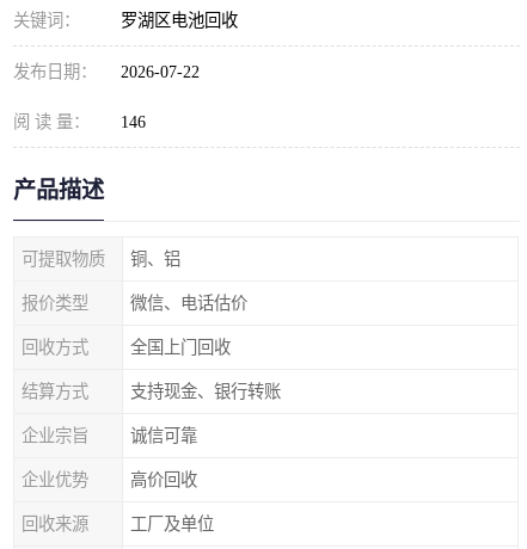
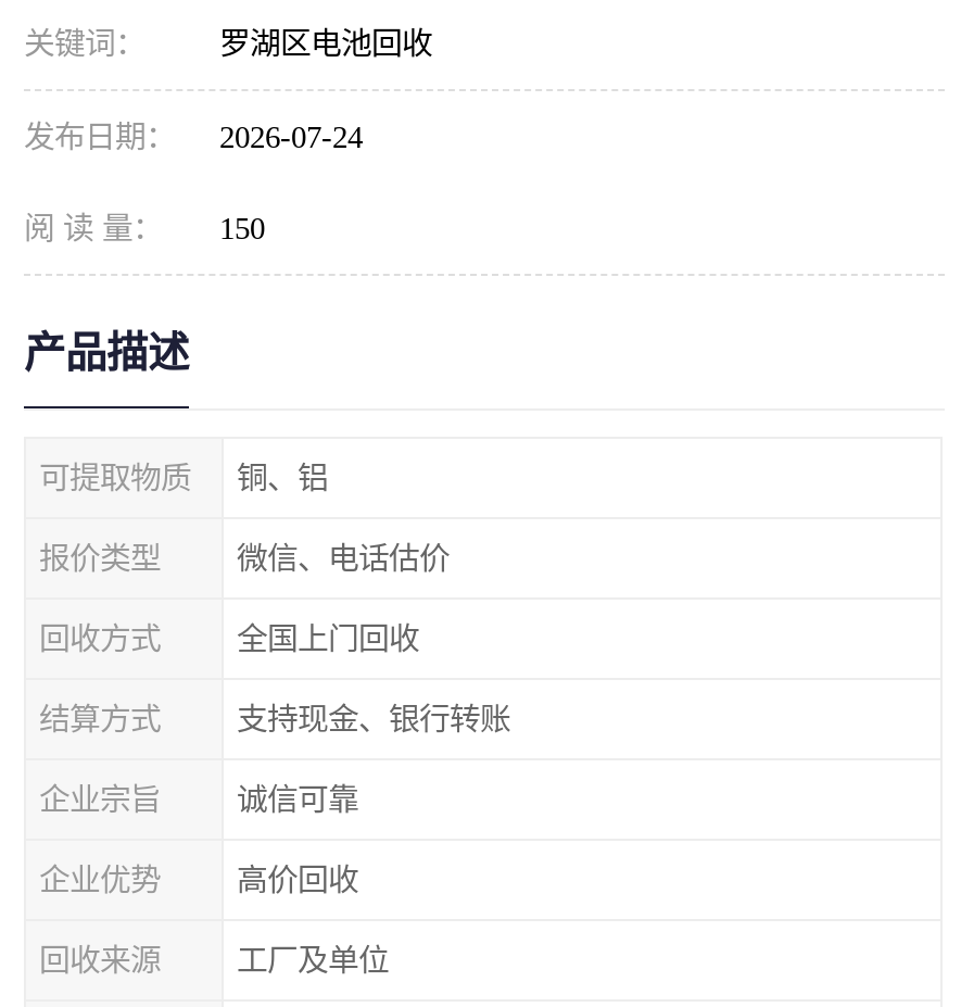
- 发布日期： 2026-07-22
+ 发布日期： 2026-07-24

- 阅 读 量： 146
+ 阅 读 量： 150
